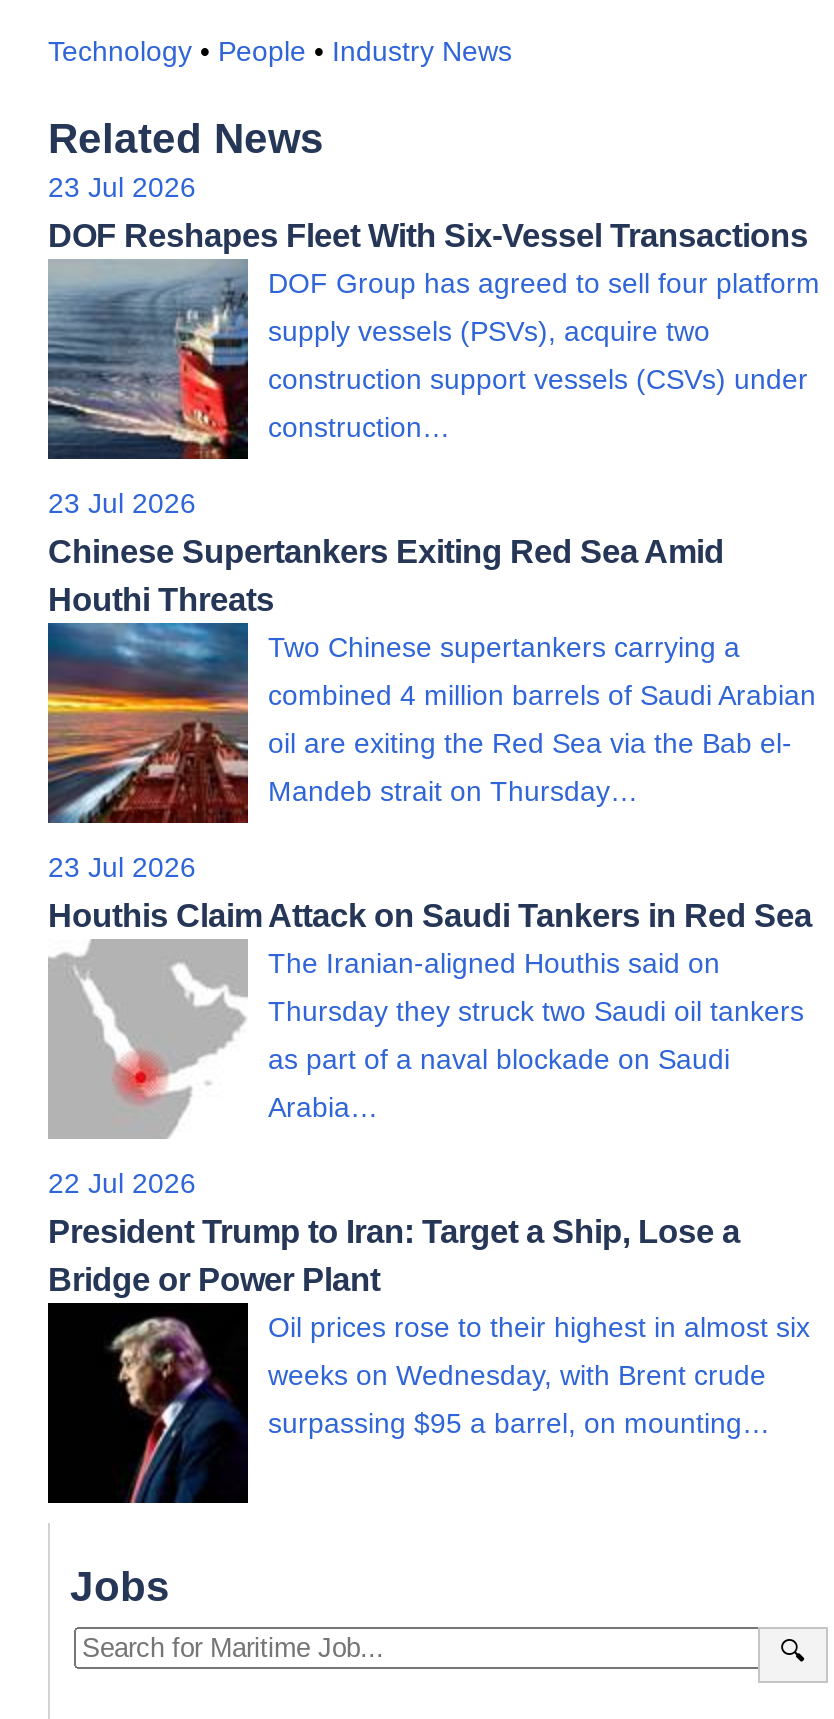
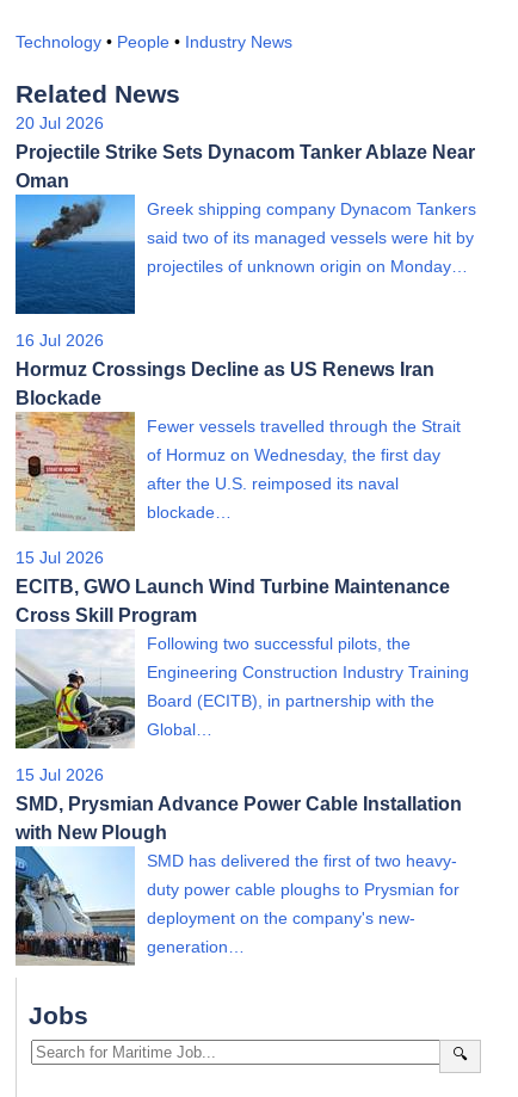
- 23 Jul 2026
- DOF Reshapes Fleet With Six-Vessel Transactions
- DOF Group has agreed to sell four platform
+ 20 Jul 2026
+ Projectile Strike Sets Dynacom Tanker Ablaze Near
+ Oman
+ Greek shipping company Dynacom Tankers

- [image]
- construction…
+ [image]
+ 16 Jul 2026
+ Hormuz Crossings Decline as US Renews Iran
+ Blockade
+ Fewer vessels travelled through the Strait

- supply vessels (PSVs), acquire two
+ said two of its managed vessels were hit by

- construction support vessels (CSVs) under
+ projectiles of unknown origin on Monday…

- [image]
- 23 Jul 2026
- Chinese Supertankers Exiting Red Sea Amid
- Houthi Threats
- Two Chinese supertankers carrying a
+ [image]
+ of Hormuz on Wednesday, the first day

- combined 4 million barrels of Saudi Arabian
+ after the U.S. reimposed its naval

- oil are exiting the Red Sea via the Bab el-
+ blockade…

- Mandeb strait on Thursday…
+ 15 Jul 2026
+ ECITB, GWO Launch Wind Turbine Maintenance
+ Cross Skill Program
+ Following two successful pilots, the

- 23 Jul 2026
- Houthis Claim Attack on Saudi Tankers in Red Sea
- The Iranian-aligned Houthis said on
+ Engineering Construction Industry Training

- Thursday they struck two Saudi oil tankers
+ Board (ECITB), in partnership with the

- [image]
- as part of a naval blockade on Saudi
+ [image]
+ Global…

- Arabia…
+ 15 Jul 2026
+ SMD, Prysmian Advance Power Cable Installation
+ with New Plough
+ SMD has delivered the first of two heavy-

- 22 Jul 2026
- President Trump to Iran: Target a Ship, Lose a
- Bridge or Power Plant
- Oil prices rose to their highest in almost six
+ duty power cable ploughs to Prysmian for

- weeks on Wednesday, with Brent crude
+ deployment on the company's new-

- [image]
- surpassing $95 a barrel, on mounting…
+ [image]
+ generation…
